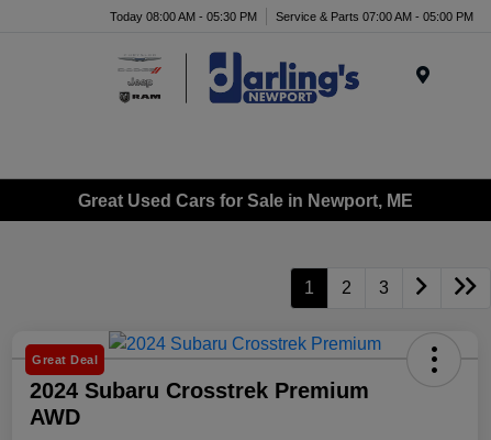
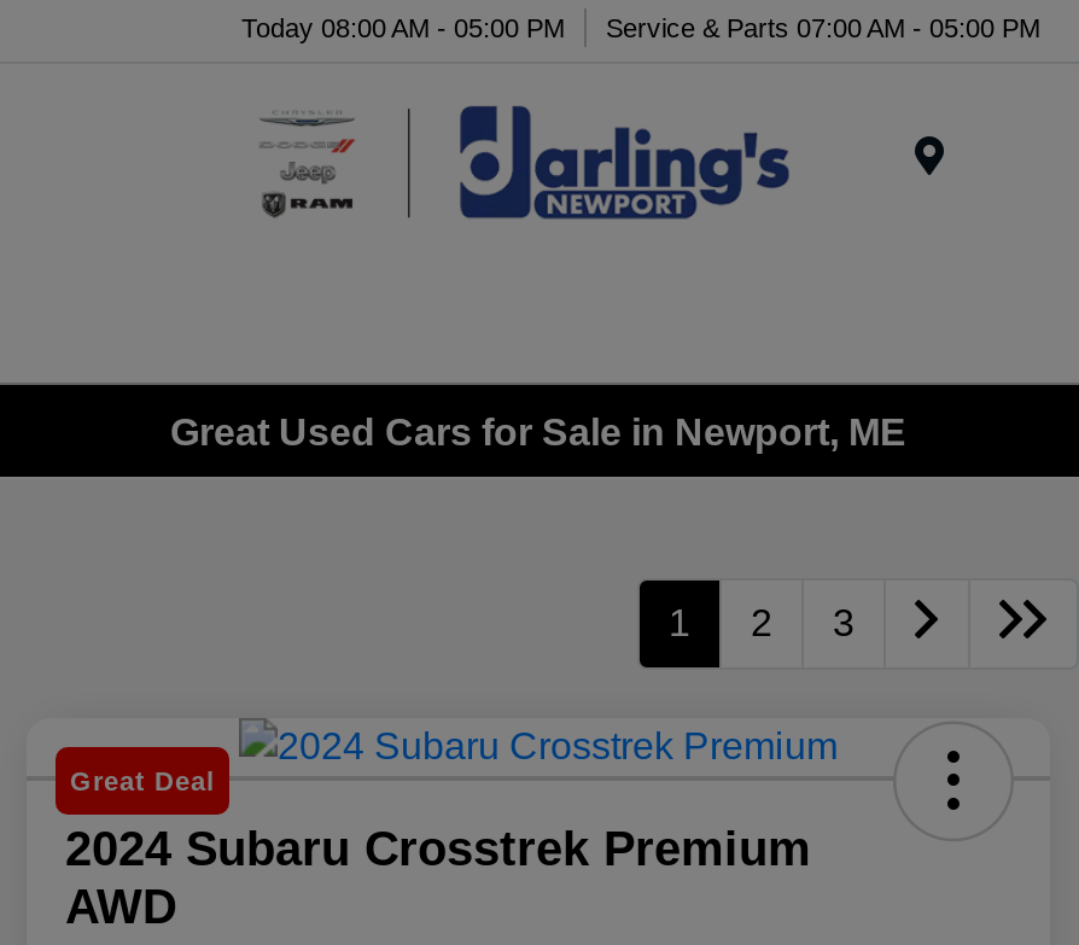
- Today 08:00 AM - 05:30 PM Service & Parts 07:00 AM - 05:00 PM
+ Today 08:00 AM - 05:00 PM Service & Parts 07:00 AM - 05:00 PM
